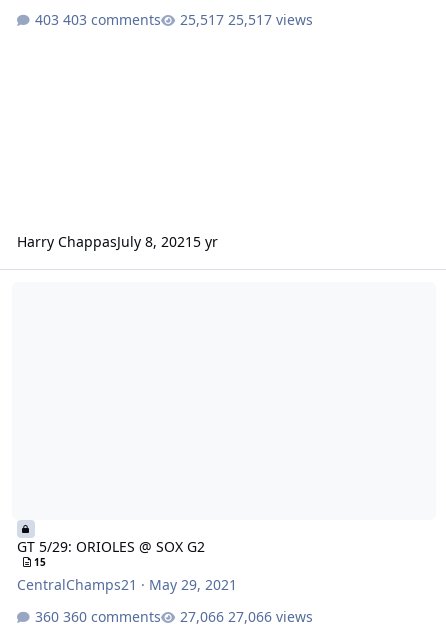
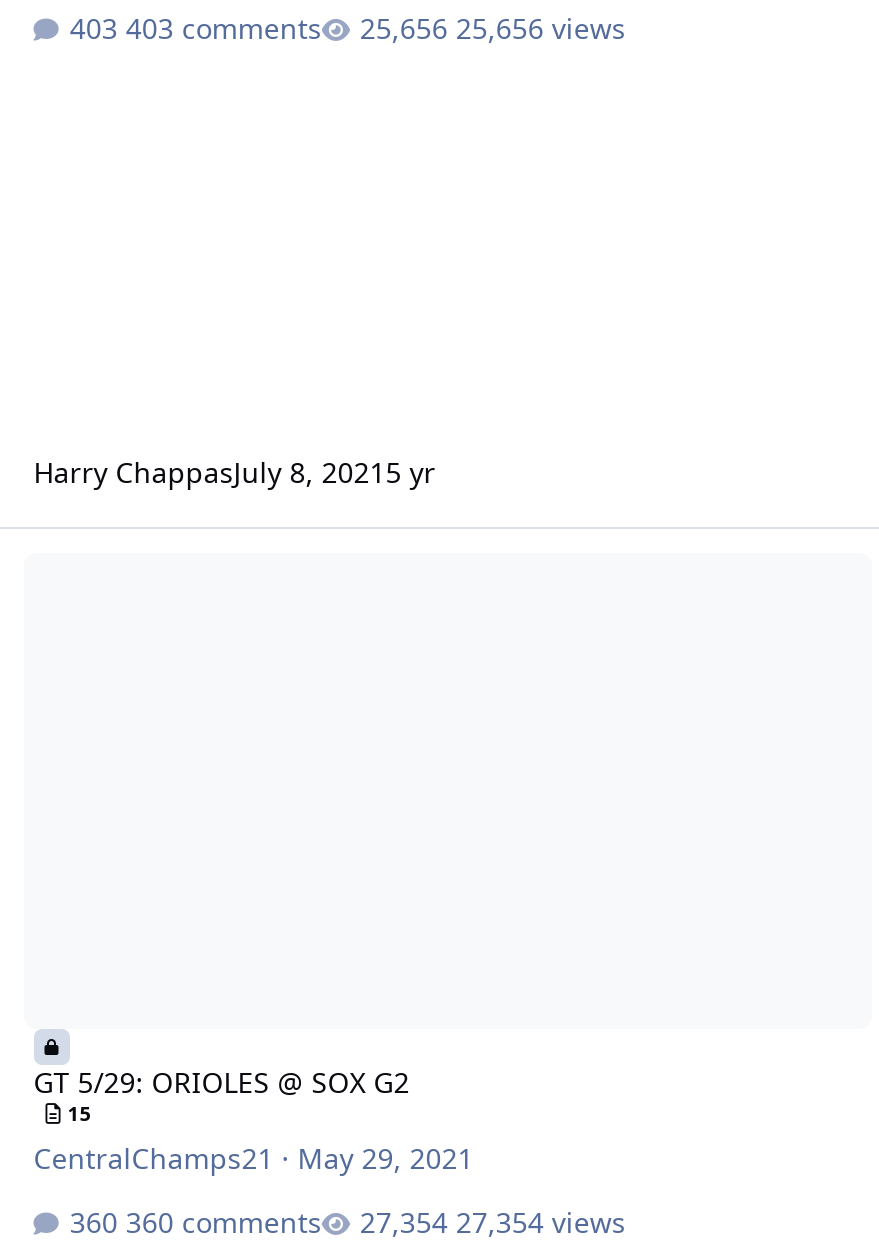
- 25,517 views
+ 25,656 views

- 27,066 views
+ 27,354 views
